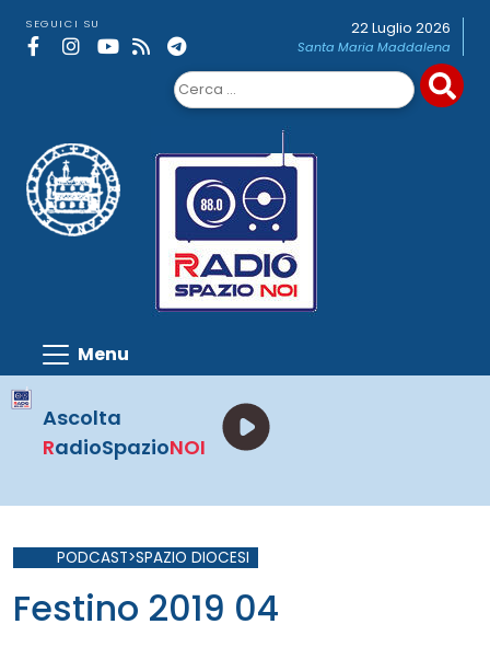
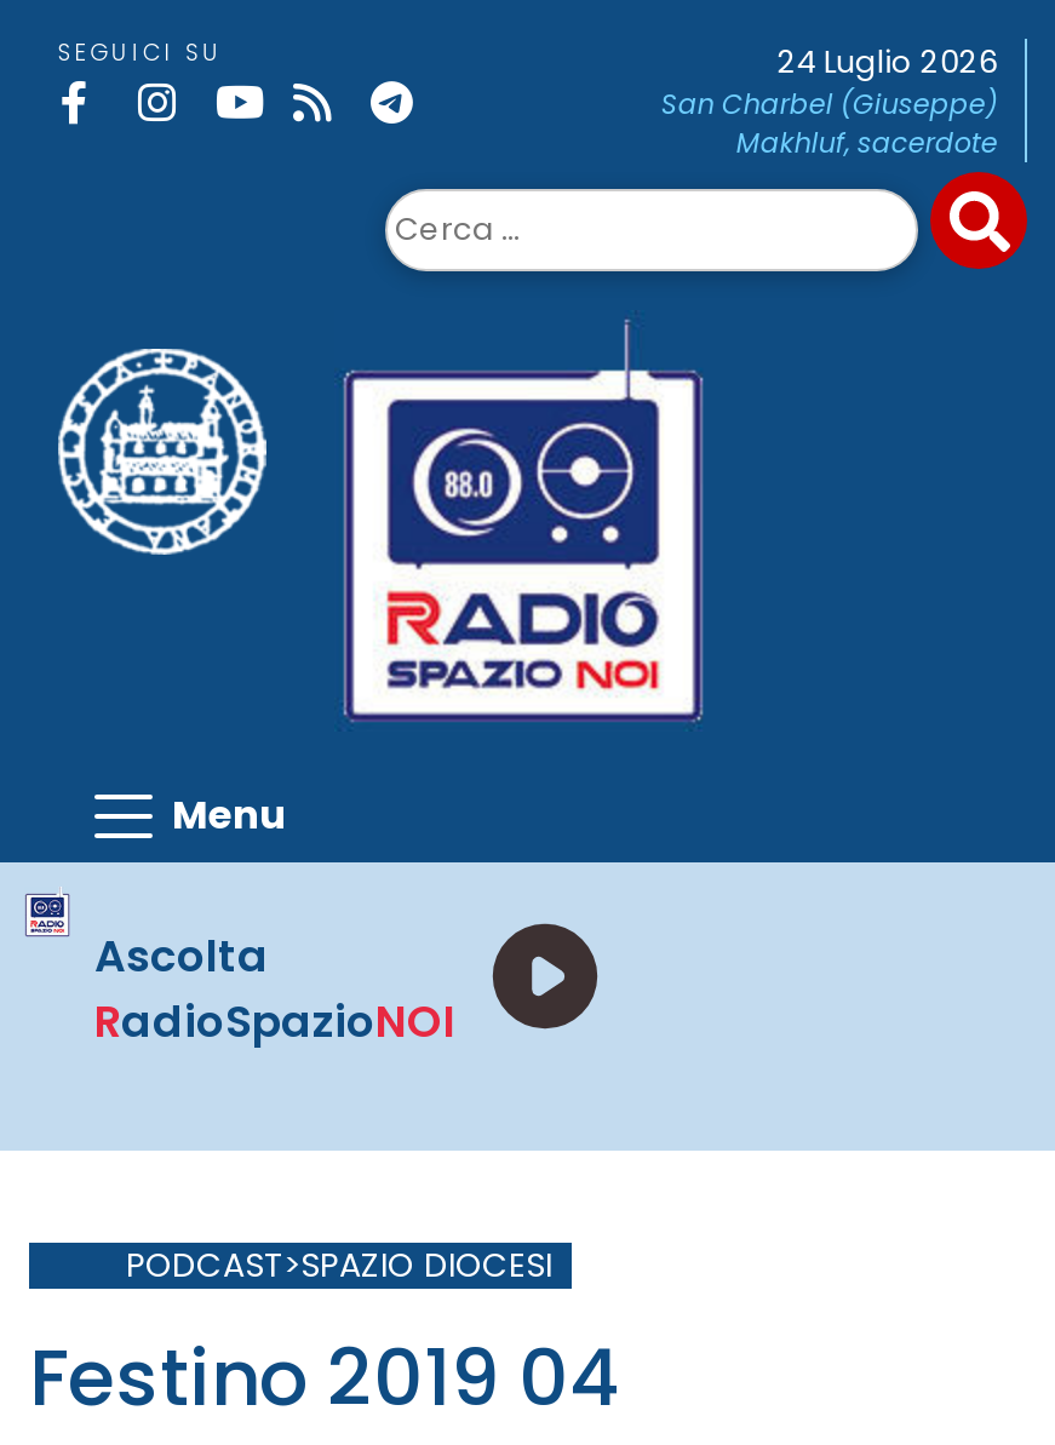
- 22 Luglio 2026
- Santa Maria Maddalena
+ 24 Luglio 2026
+ San Charbel (Giuseppe)
+ Makhluf, sacerdote
